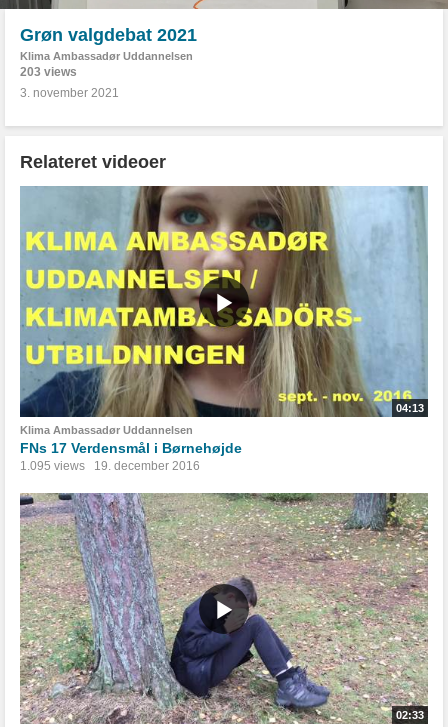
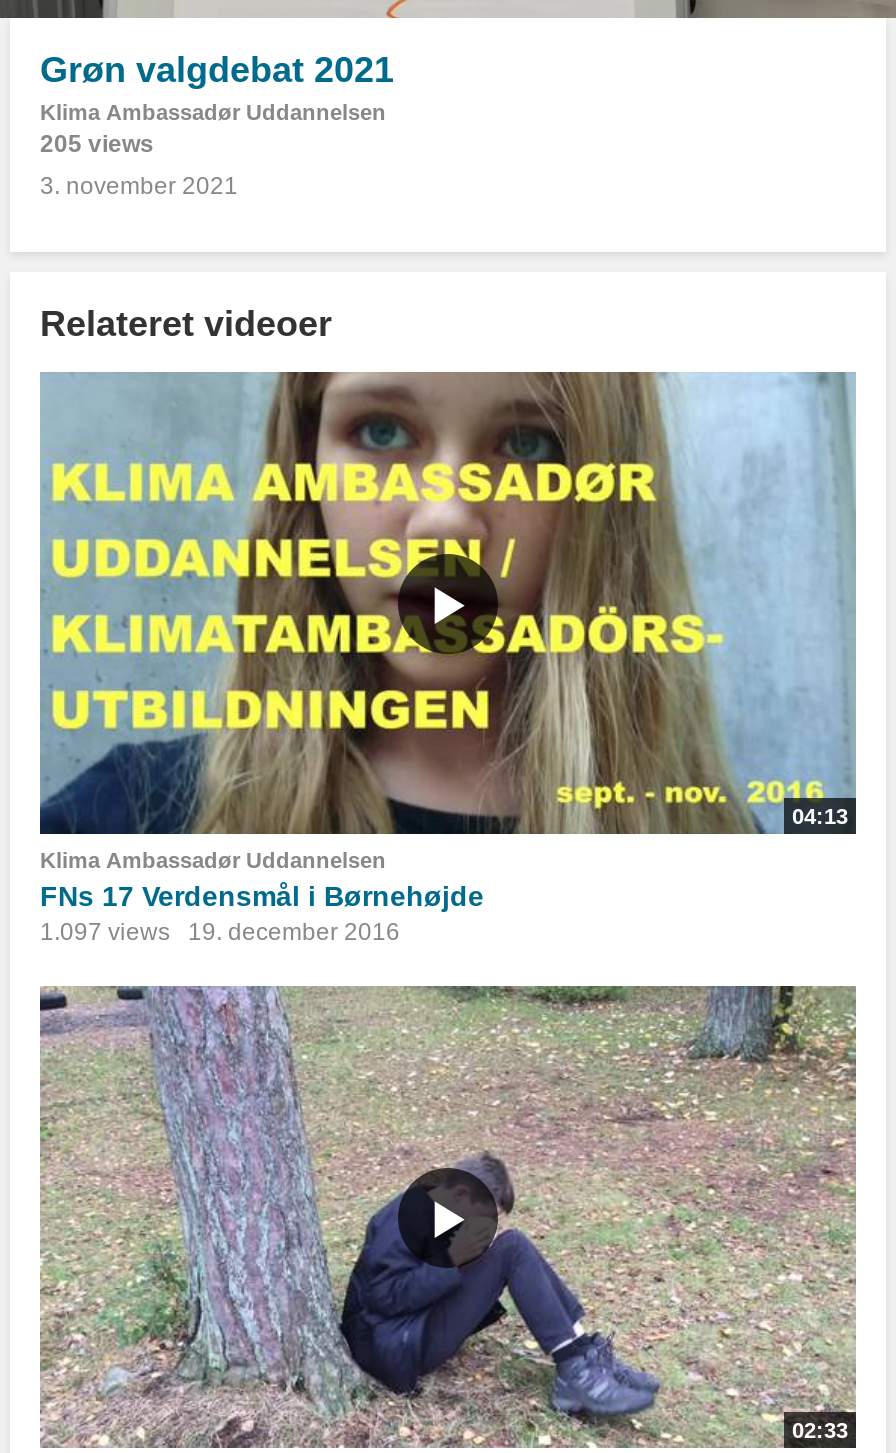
- 203 views
+ 205 views

- 1.095 views 19. december 2016
+ 1.097 views 19. december 2016
